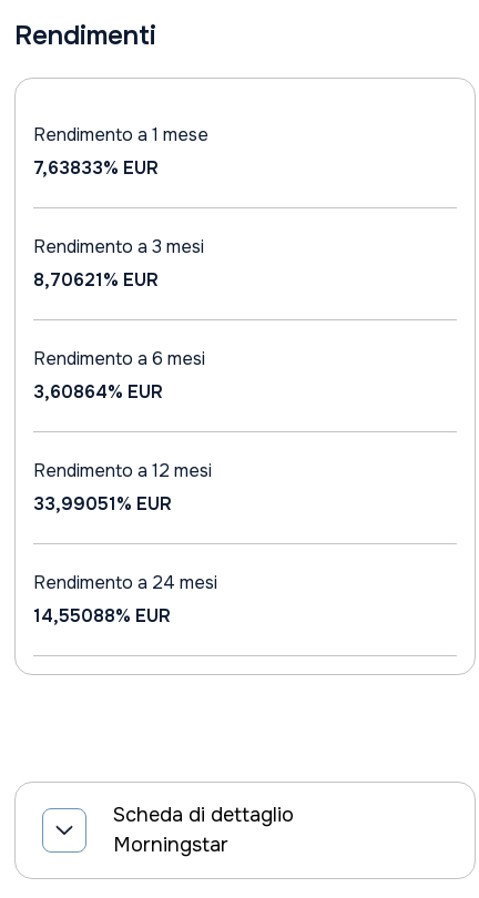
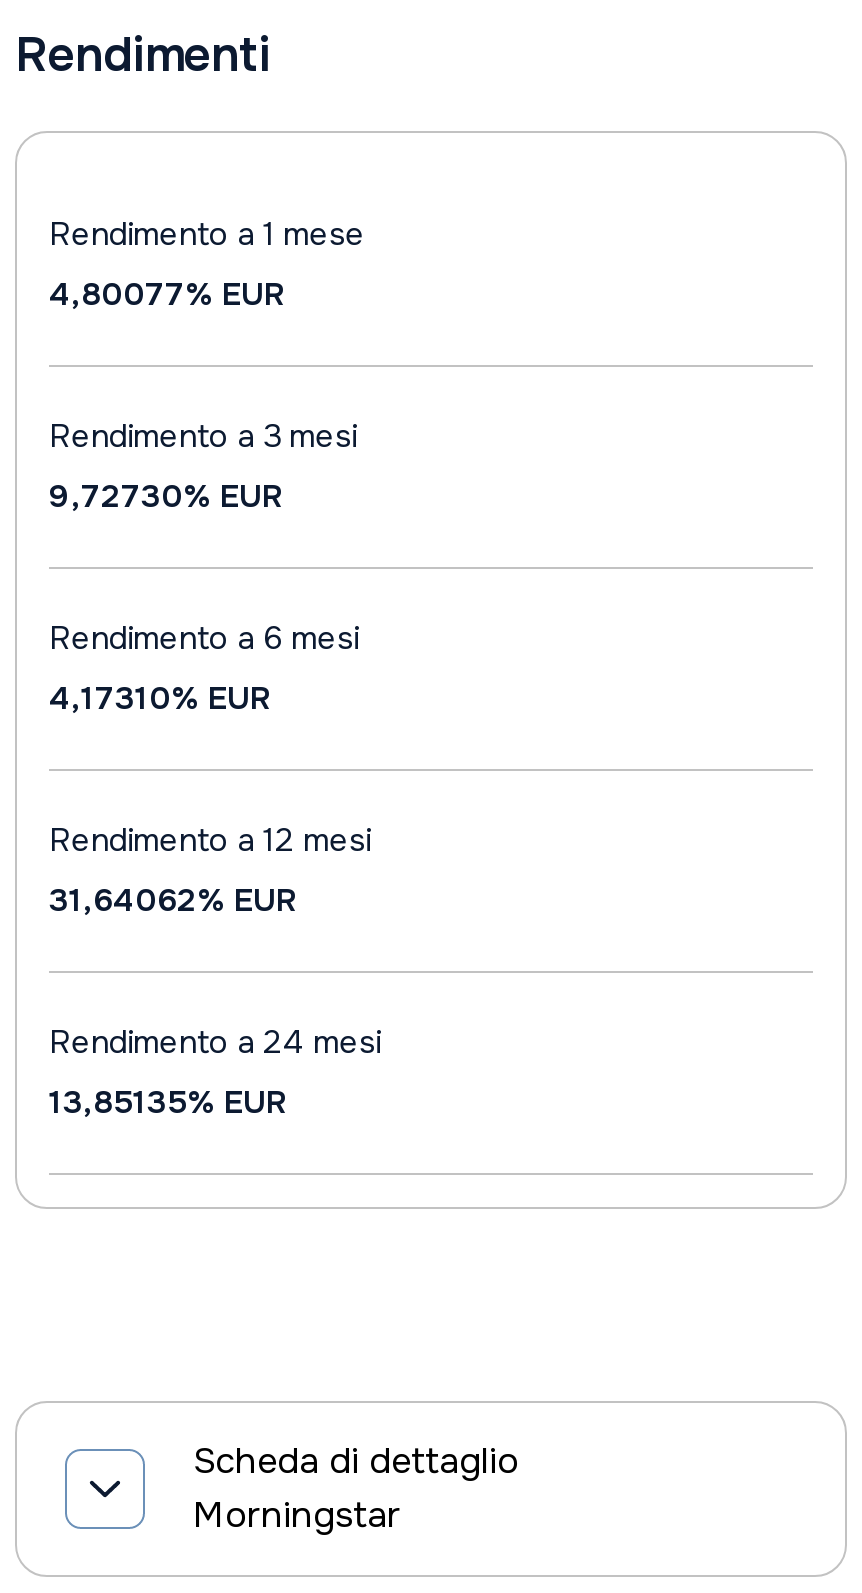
- 7,63833% EUR
+ 4,80077% EUR

- 8,70621% EUR
+ 9,72730% EUR

- 3,60864% EUR
+ 4,17310% EUR

- 33,99051% EUR
+ 31,64062% EUR

- 14,55088% EUR
+ 13,85135% EUR
